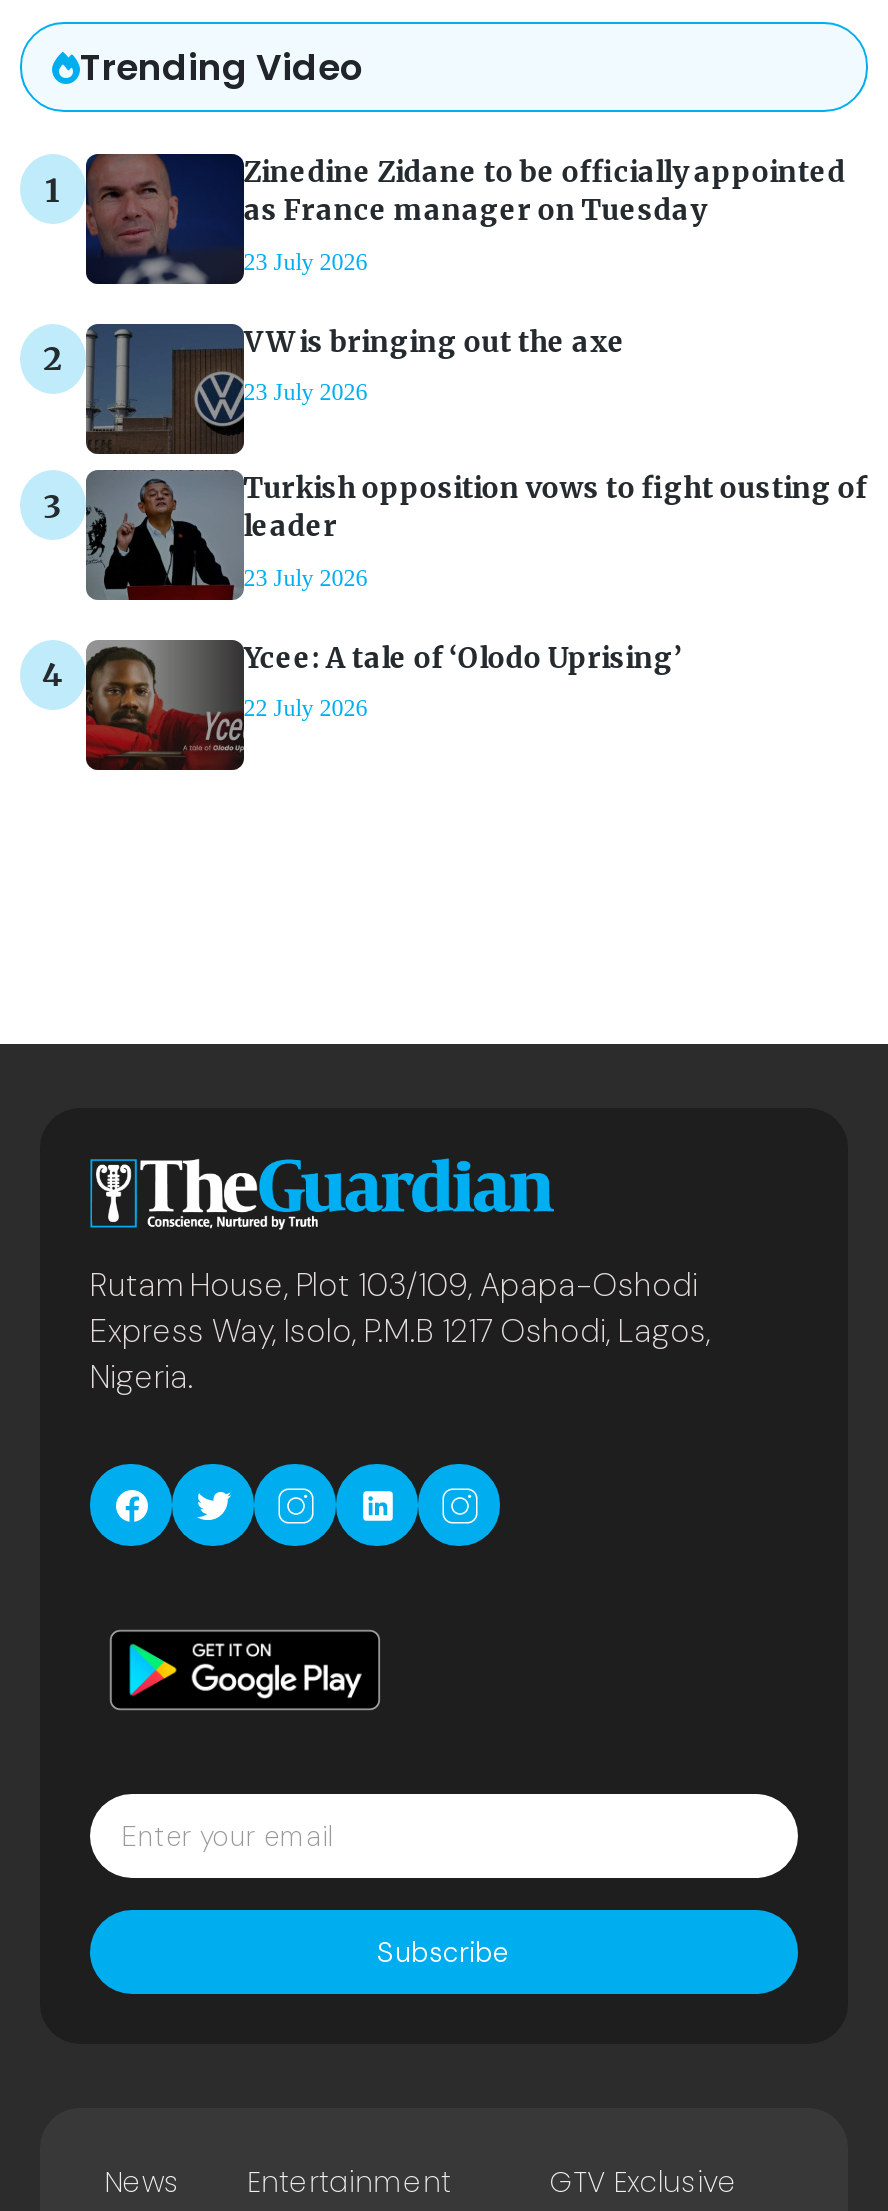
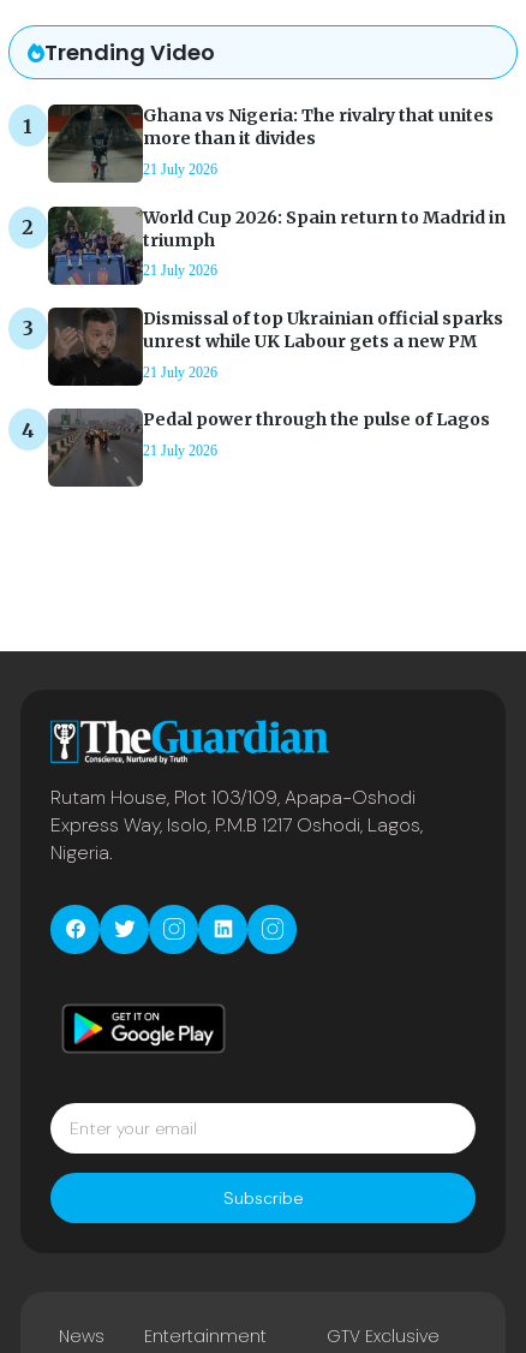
- [image]
- Zinedine Zidane to be officially appointed
- as France manager on Tuesday
+ [image]
+ Ghana vs Nigeria: The rivalry that unites
+ more than it divides

- 23 July 2026
+ 21 July 2026

- [image]
- VW is bringing out the axe
+ [image]
+ World Cup 2026: Spain return to Madrid in
+ triumph

- 23 July 2026
+ 21 July 2026

- [image]
- Turkish opposition vows to fight ousting of
- leader
+ [image]
+ Dismissal of top Ukrainian official sparks
+ unrest while UK Labour gets a new PM

- 23 July 2026
+ 21 July 2026

- [image]
- Ycee: A tale of ‘Olodo Uprising’
+ [image]
+ Pedal power through the pulse of Lagos

- 22 July 2026
+ 21 July 2026
